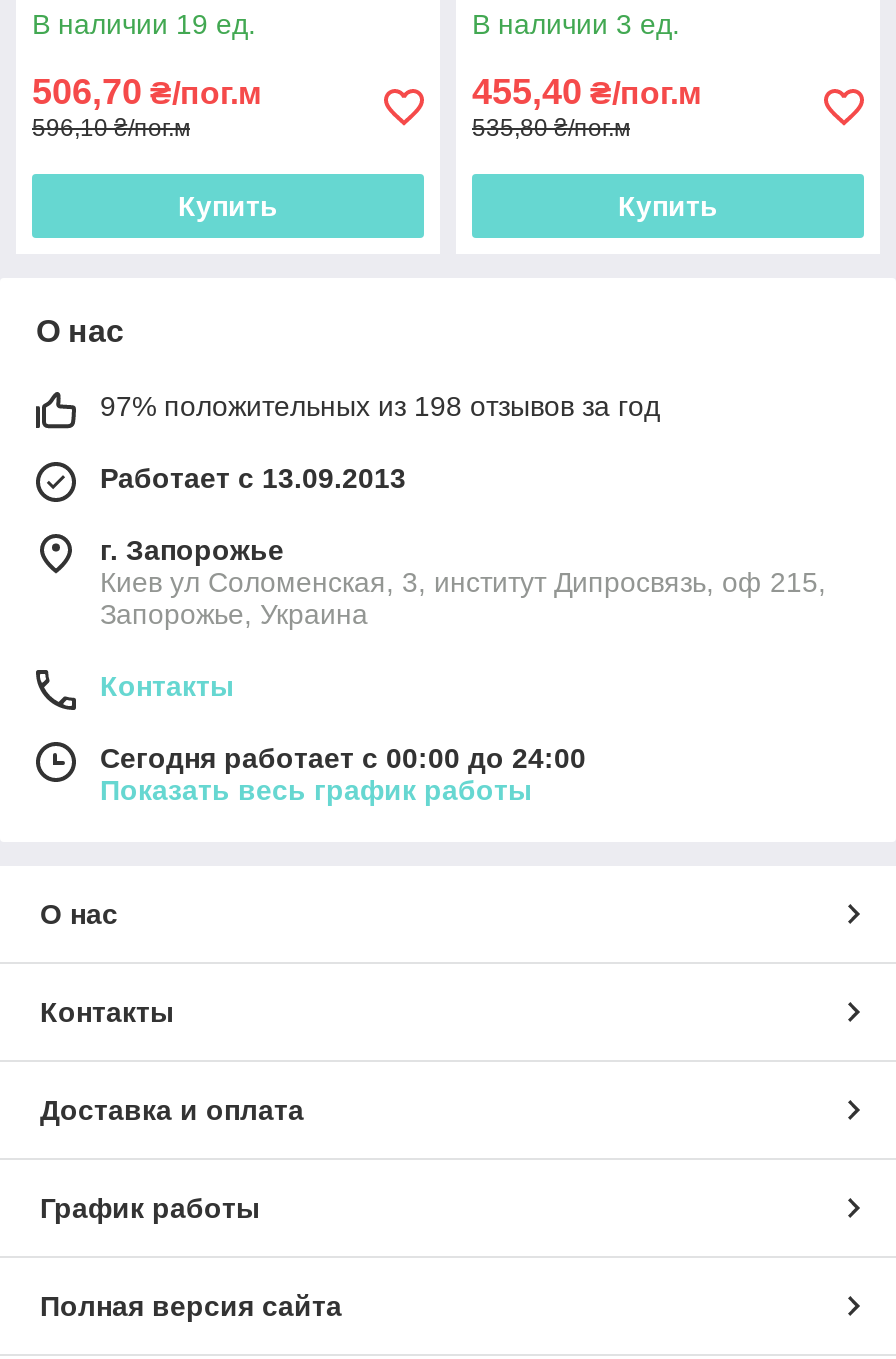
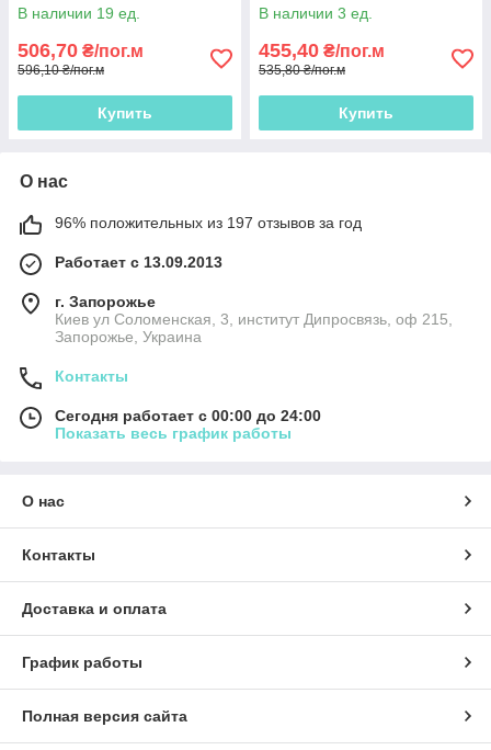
- 97% положительных из 198 отзывов за год
+ 96% положительных из 197 отзывов за год
